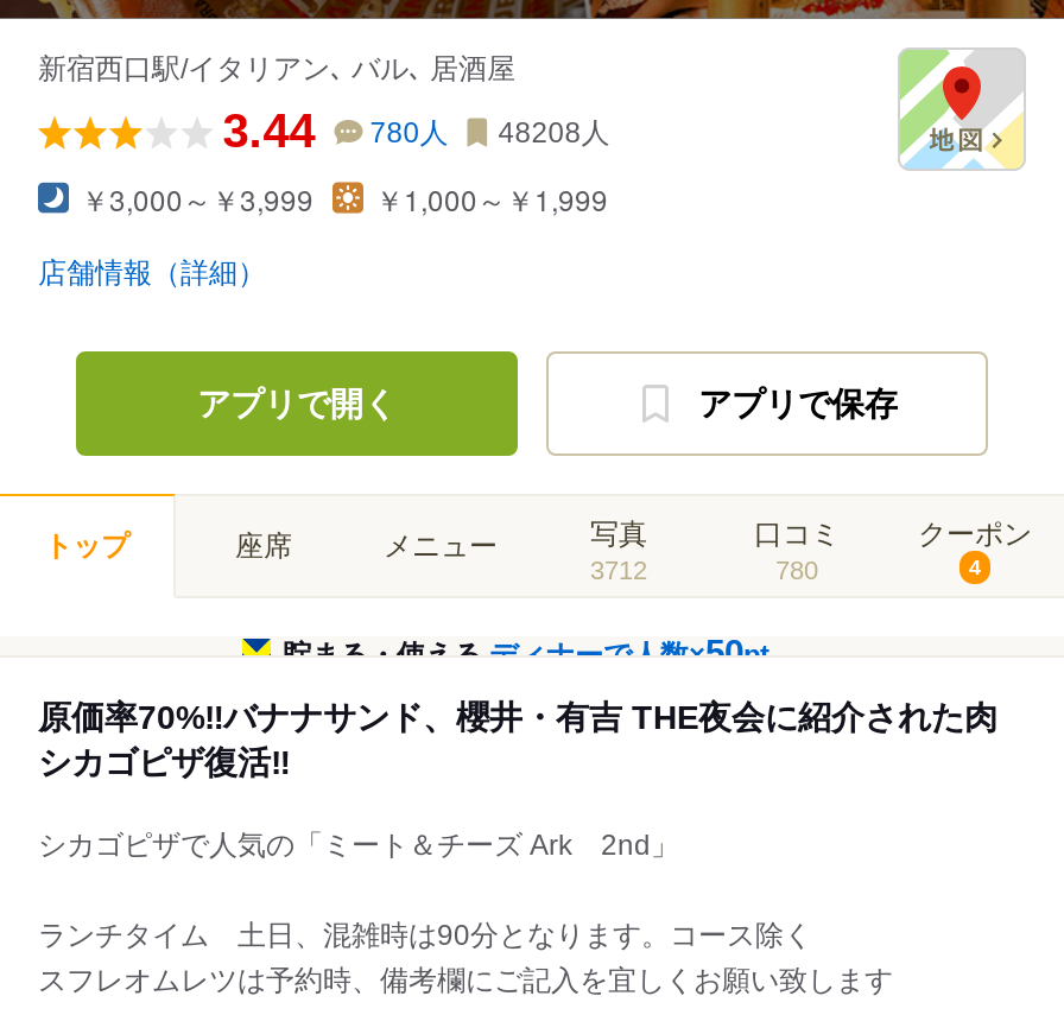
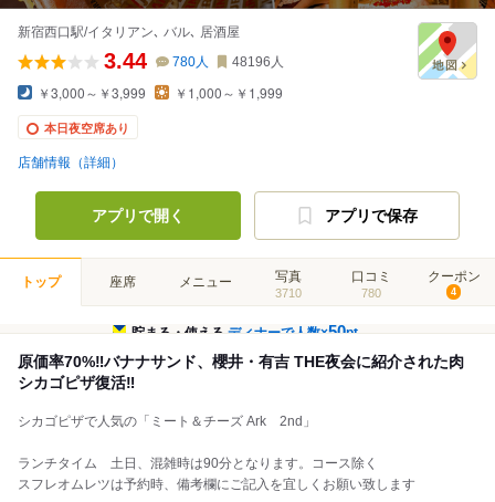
- 3.44 780人 48208人
+ 3.44 780人 48196人

+ 本日夜空席あり

- 3712
+ 3710
